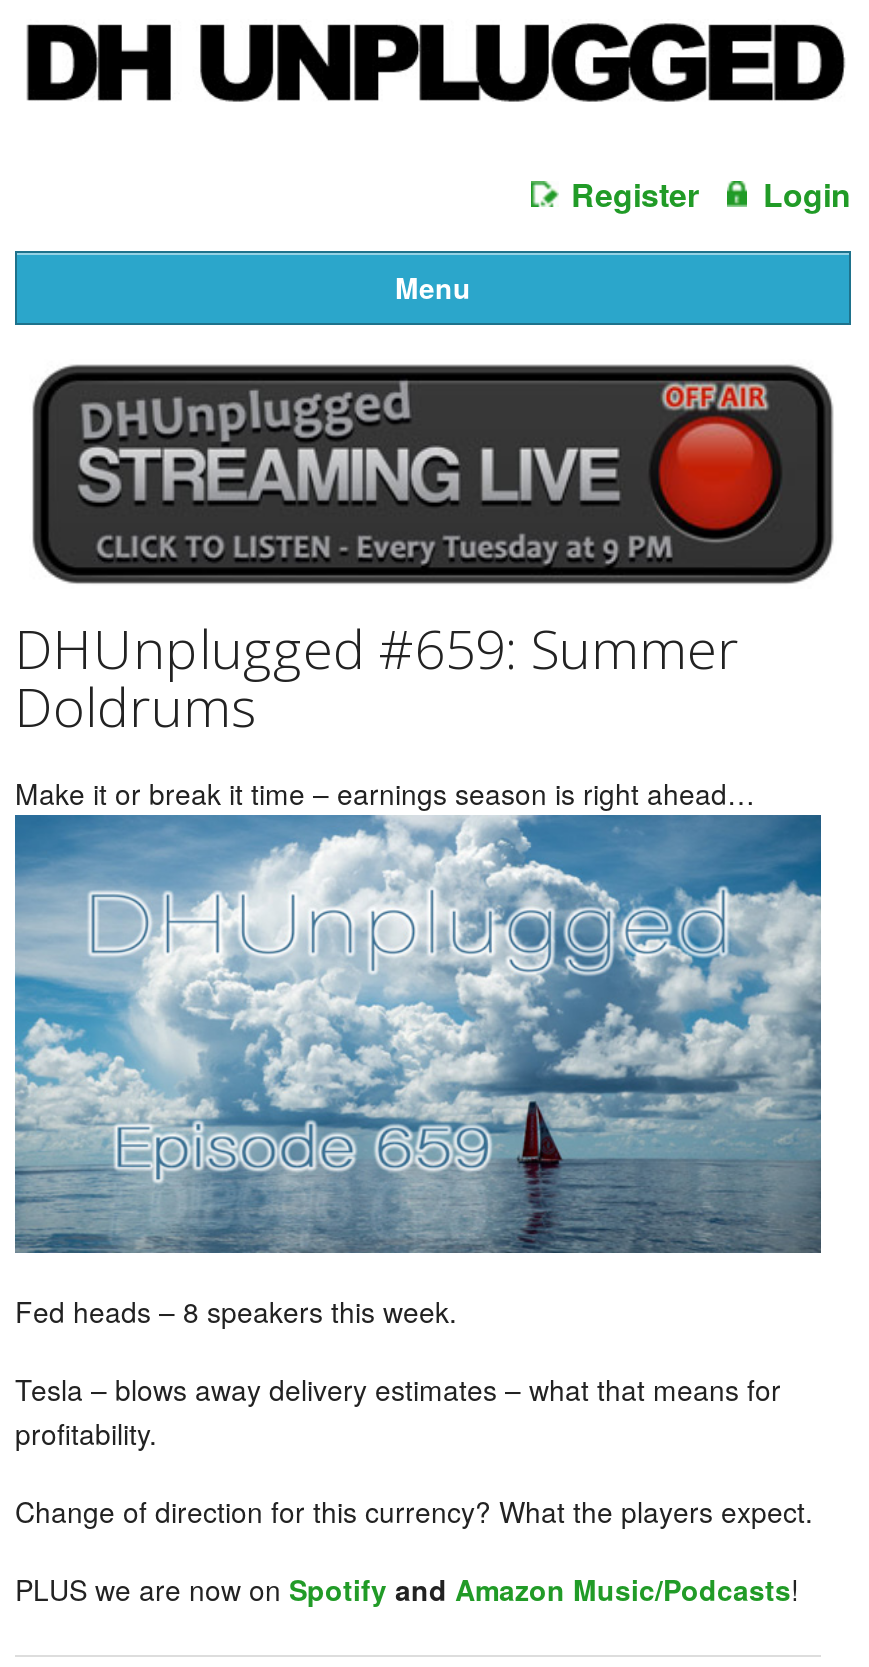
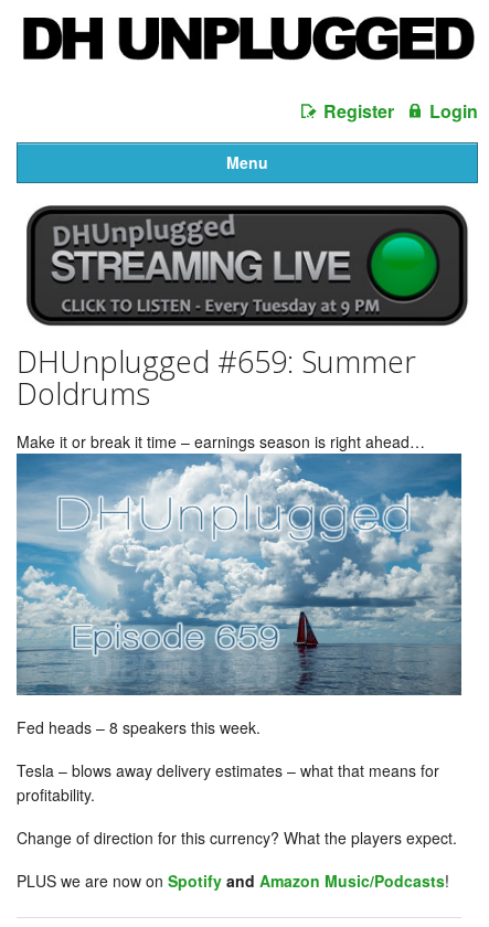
- [image]
+ [image]
